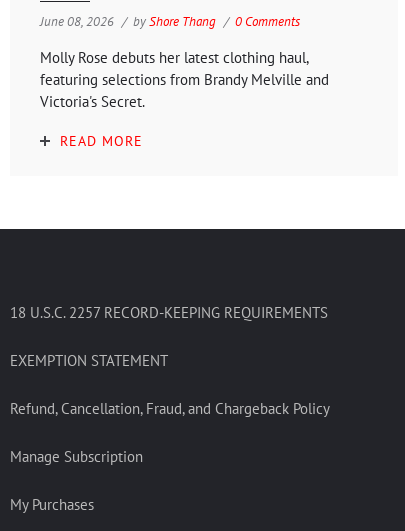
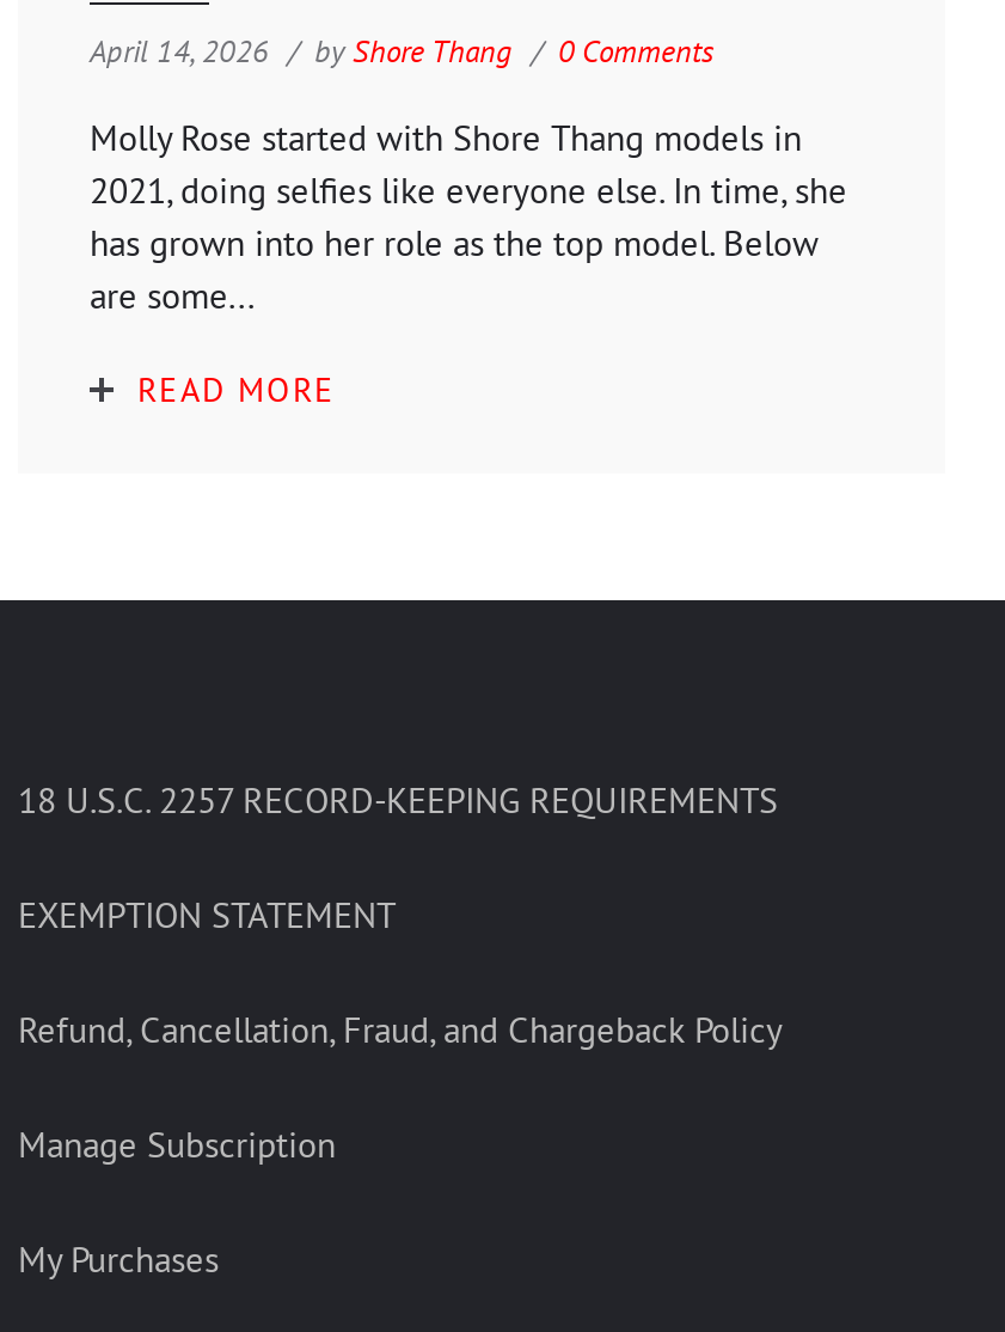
- June 08, 2026 by Shore Thang 0 Comments
+ April 14, 2026 by Shore Thang 0 Comments

- Molly Rose debuts her latest clothing haul,
- featuring selections from Brandy Melville and
- Victoria's Secret.
+ Molly Rose started with Shore Thang models in
+ 2021, doing selfies like everyone else. In time, she
+ has grown into her role as the top model. Below
+ are some...
